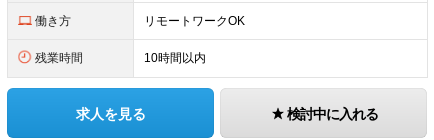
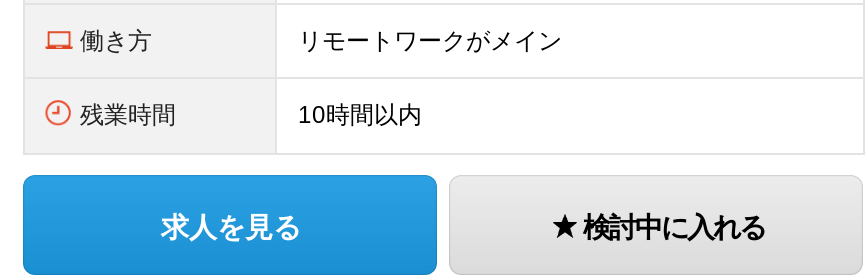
- リモートワークOK
+ リモートワークがメイン
